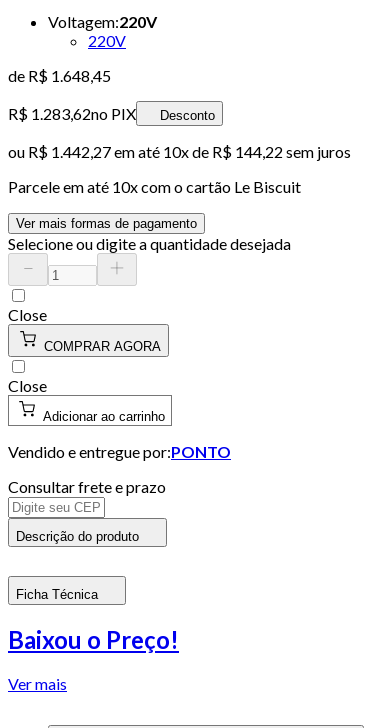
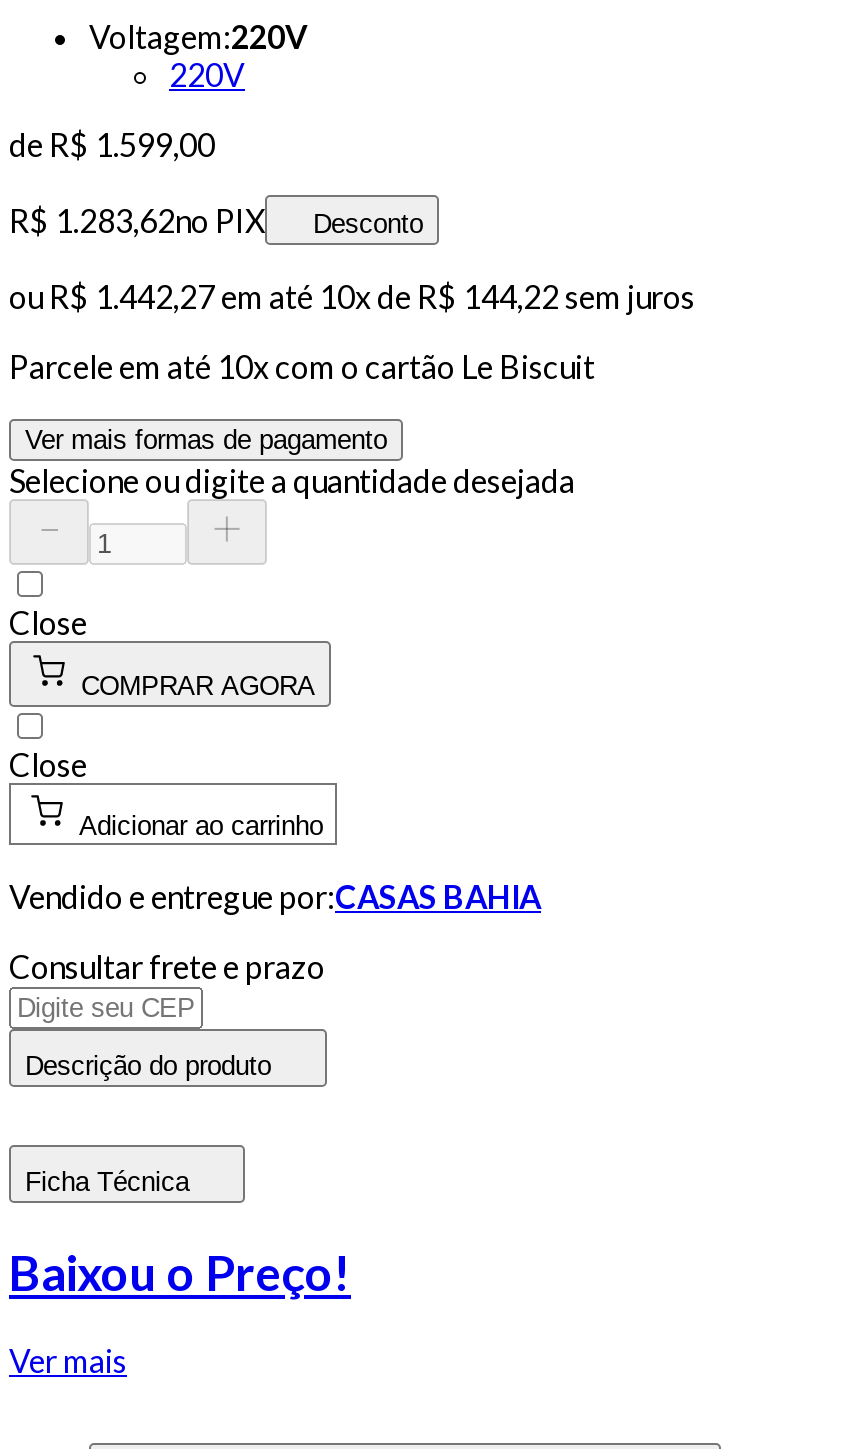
- de R$ 1.648,45
+ de R$ 1.599,00

- Vendido e entregue por:PONTO
+ Vendido e entregue por:CASAS BAHIA
